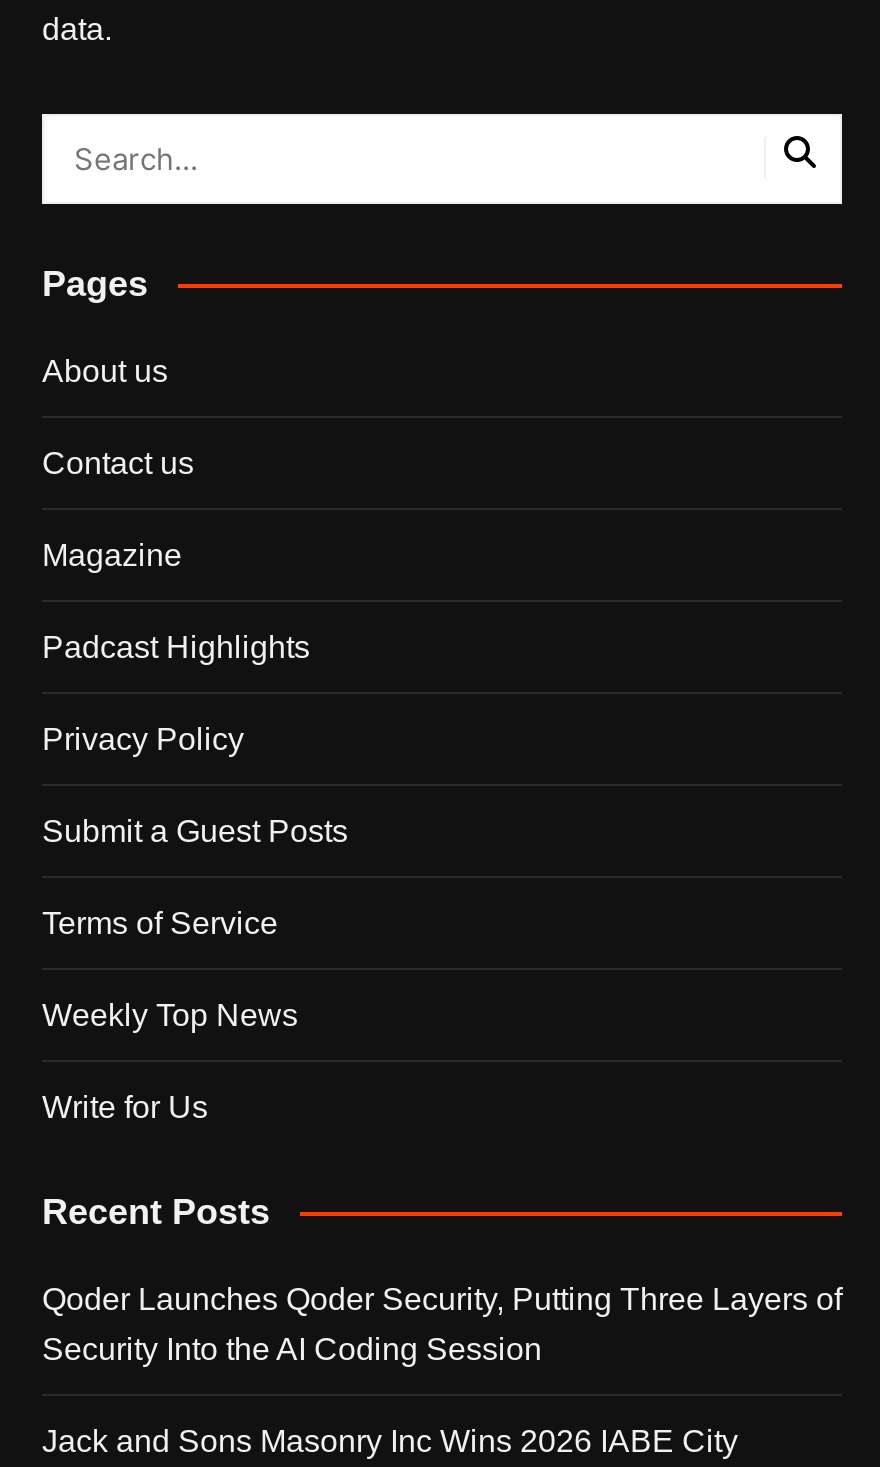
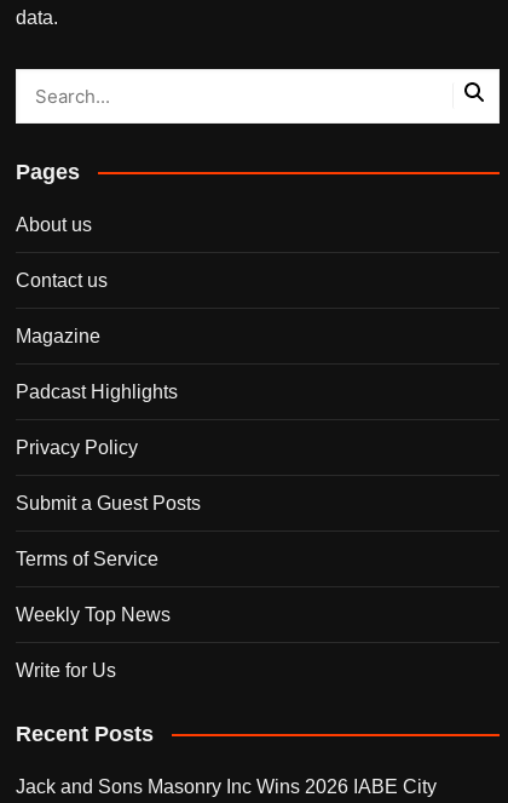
- Qoder Launches Qoder Security, Putting Three Layers of
- Security Into the AI Coding Session
